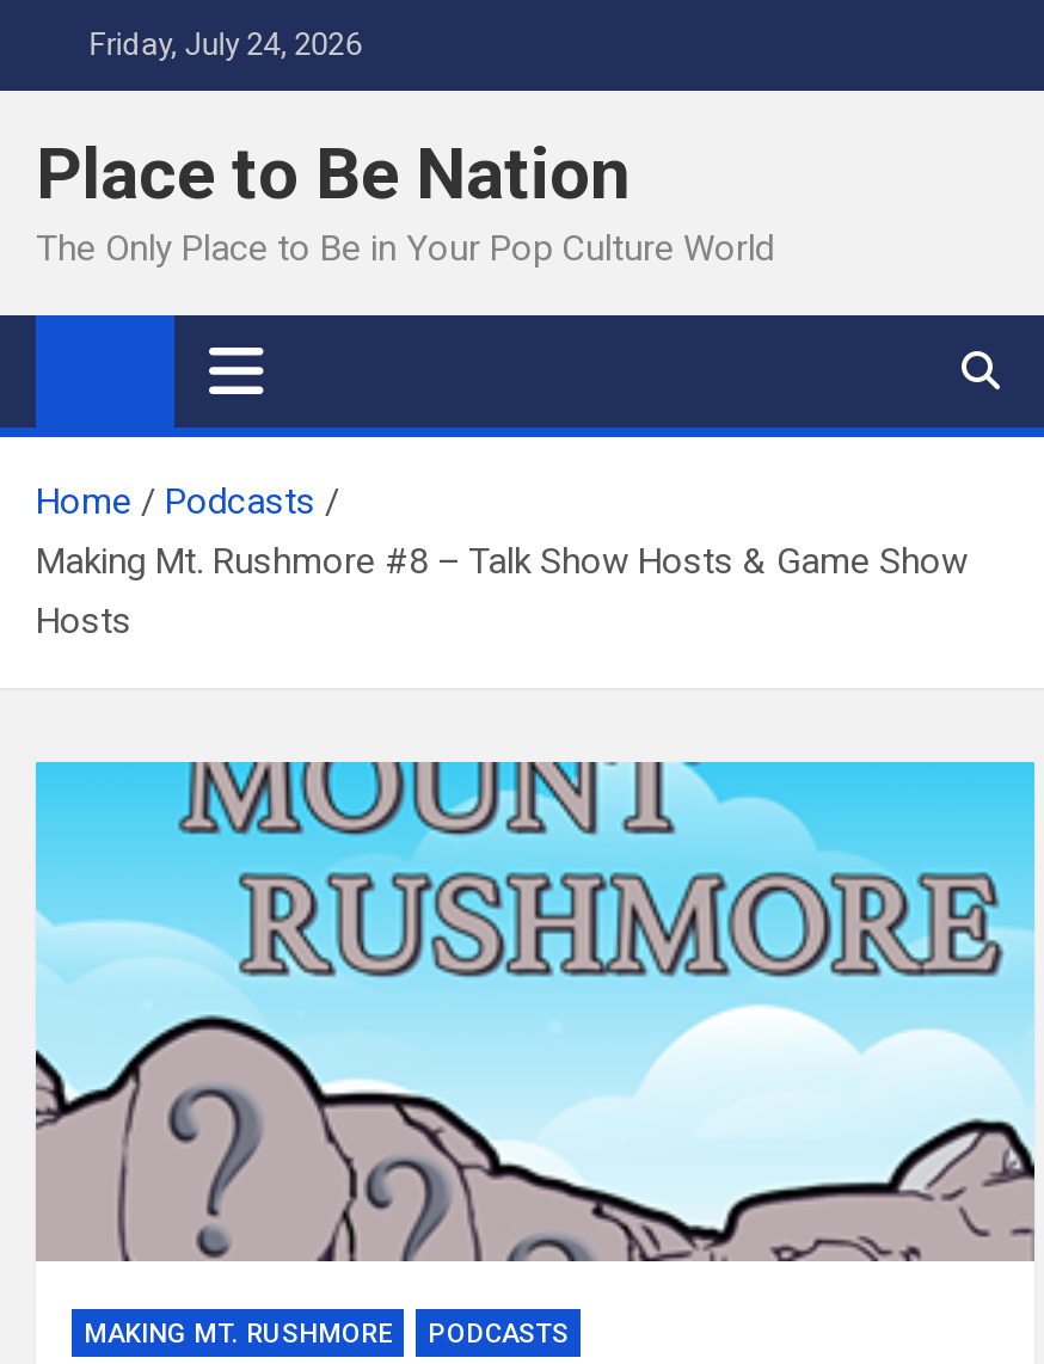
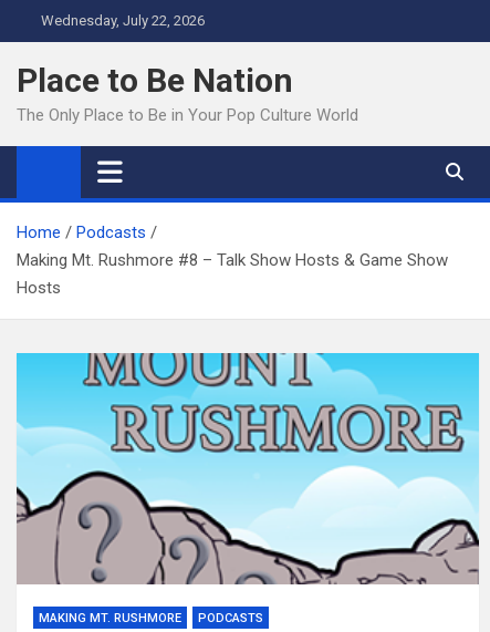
- Friday, July 24, 2026
+ Wednesday, July 22, 2026
